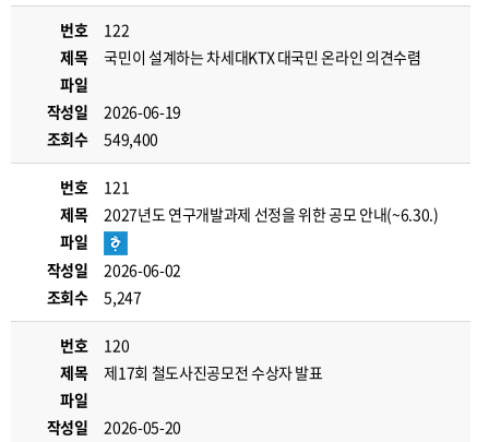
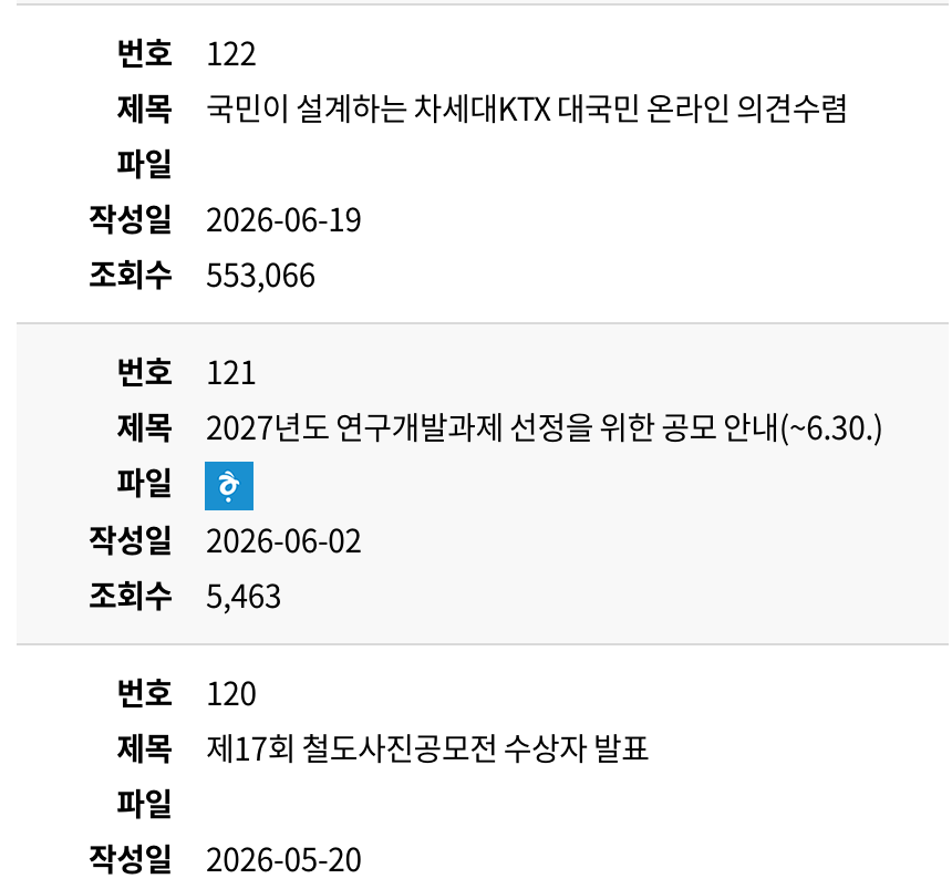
- 조회수 549,400
+ 조회수 553,066

- 조회수 5,247
+ 조회수 5,463
